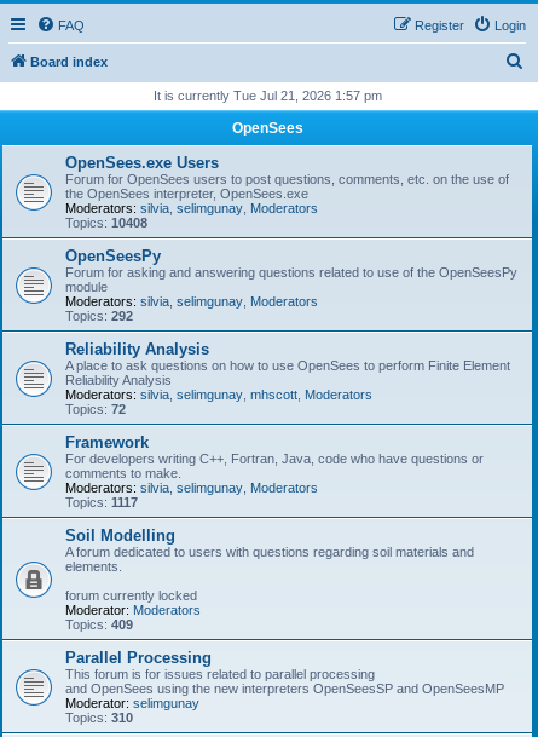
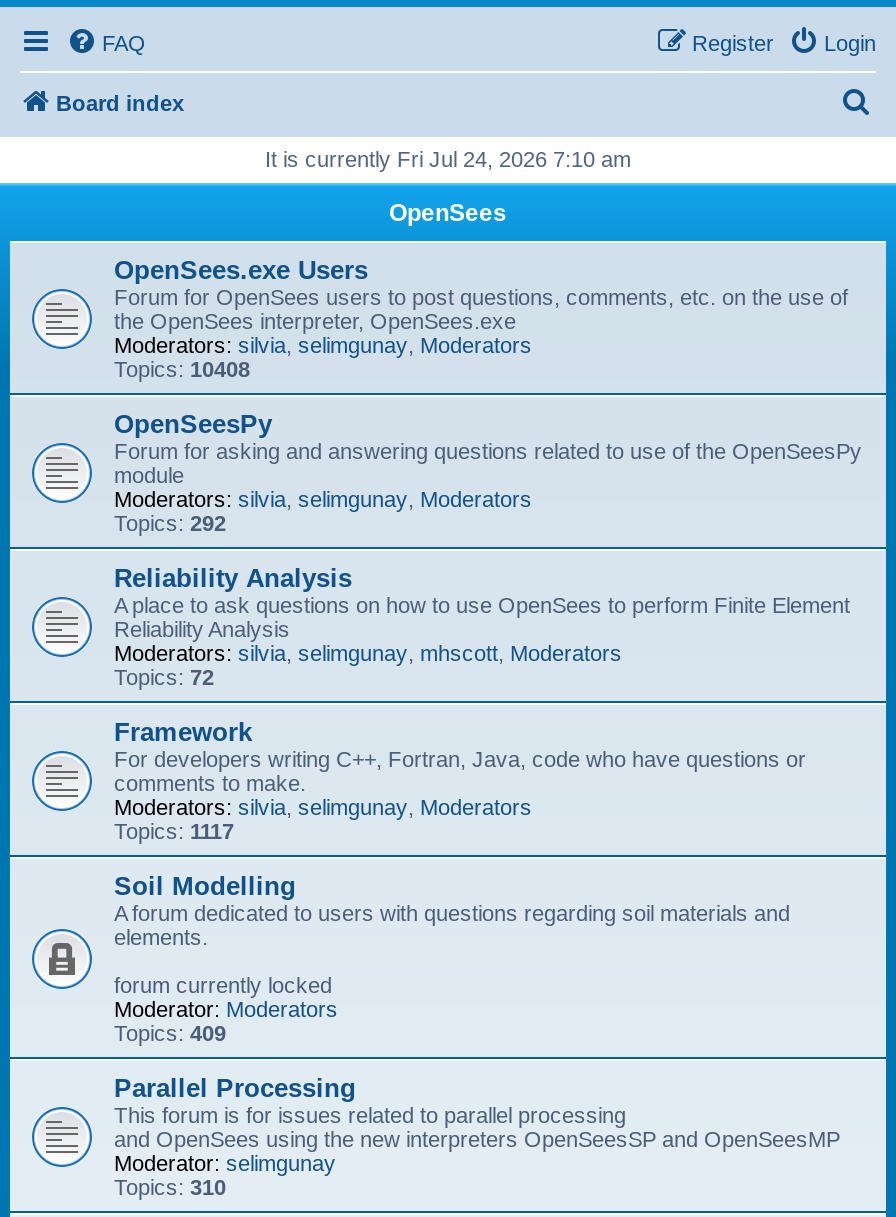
- It is currently Tue Jul 21, 2026 1:57 pm
+ It is currently Fri Jul 24, 2026 7:10 am
